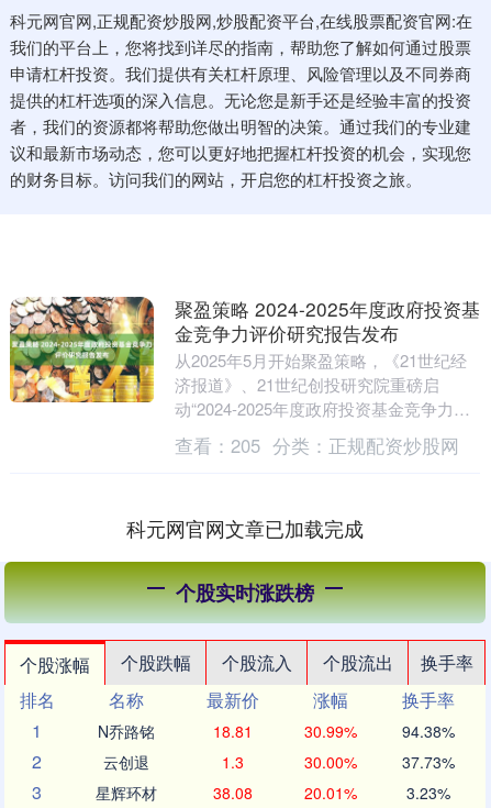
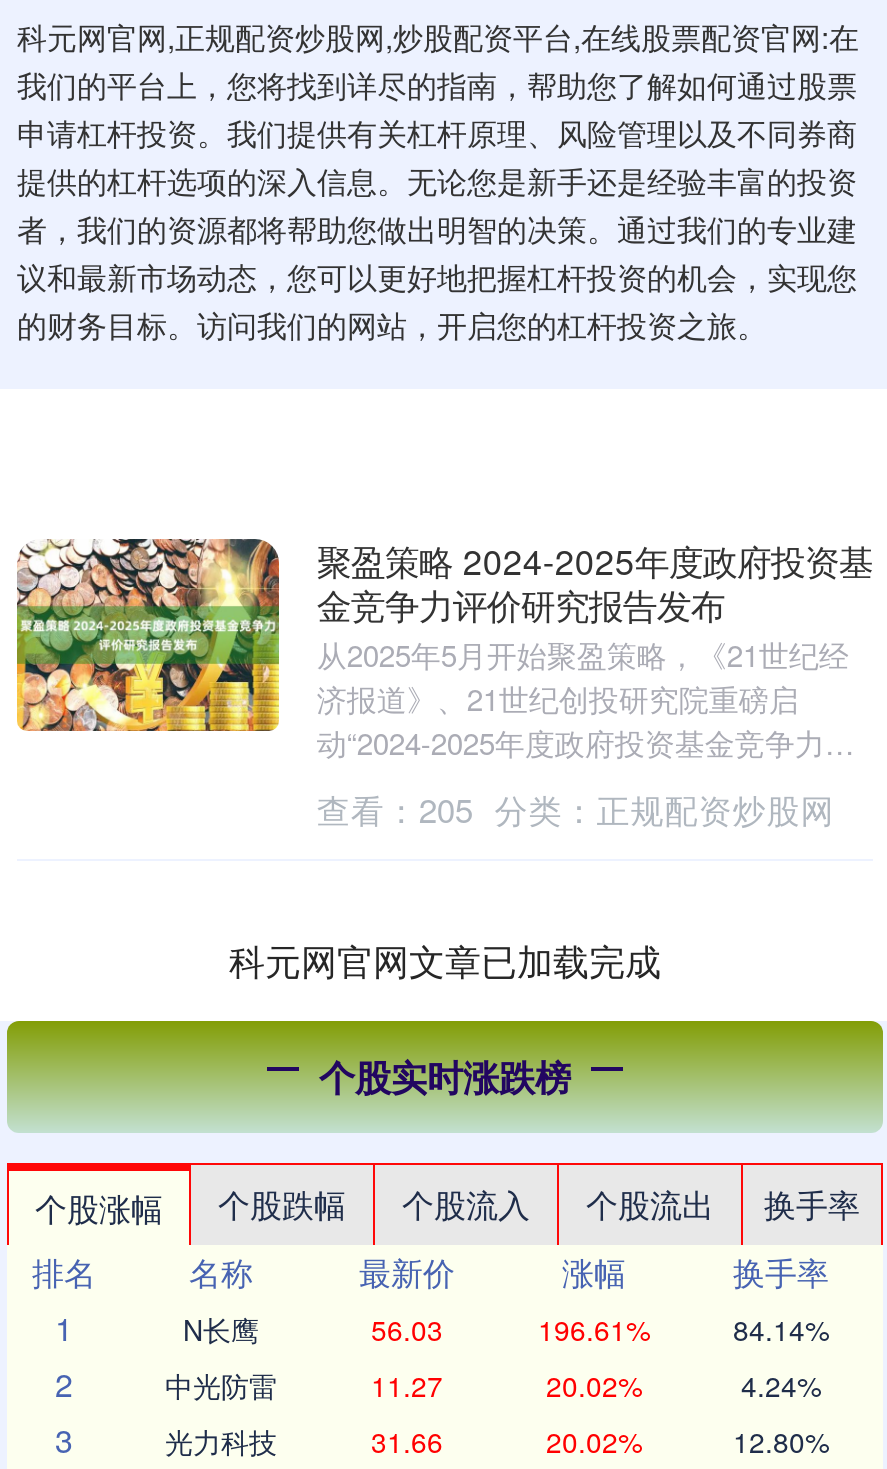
- N乔路铭
- 18.81
- 30.99%
- 94.38%
+ N长鹰
+ 56.03
+ 196.61%
+ 84.14%

- 云创退
- 1.3
- 30.00%
- 37.73%
+ 中光防雷
+ 11.27
+ 20.02%
+ 4.24%

- 星辉环材
- 38.08
- 20.01%
- 3.23%
+ 光力科技
+ 31.66
+ 20.02%
+ 12.80%
